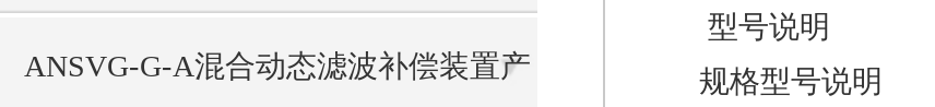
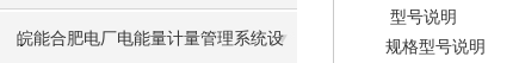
- ANSVG-G-A混合动态滤波补偿装置产
+ 皖能合肥电厂电能量计量管理系统设
